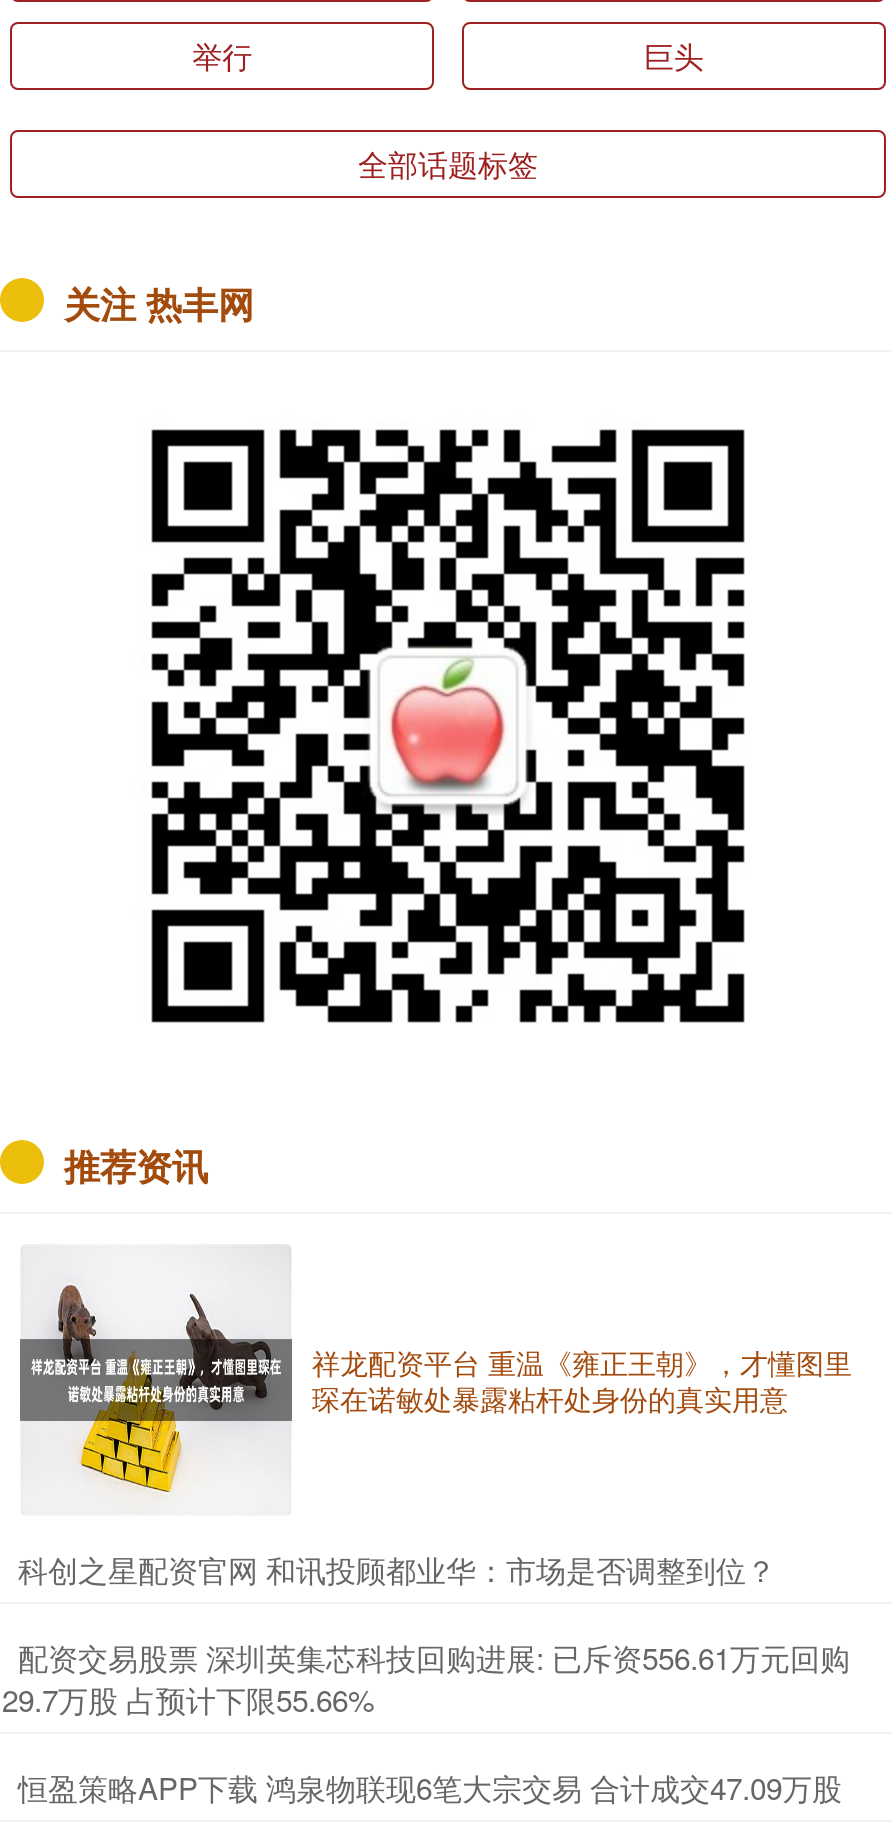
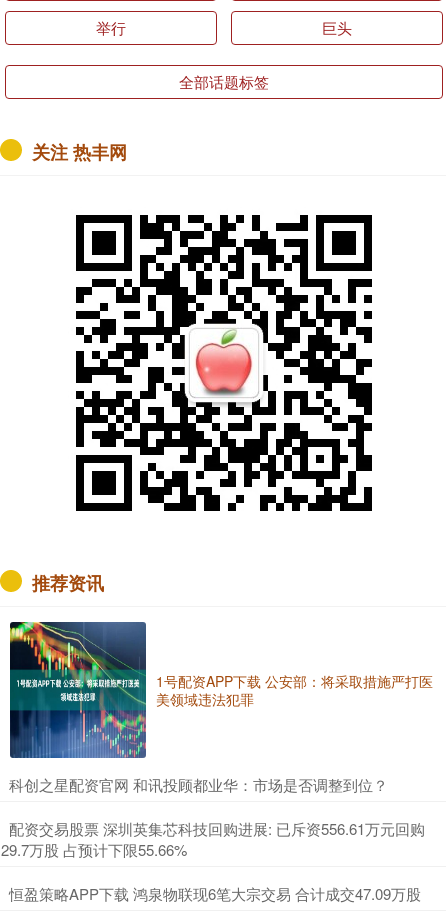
- [image]
- 祥龙配资平台 重温《雍正王朝》，才懂图里
- 琛在诺敏处暴露粘杆处身份的真实用意
+ [image]
+ 1号配资APP下载 公安部：将采取措施严打医
+ 美领域违法犯罪
